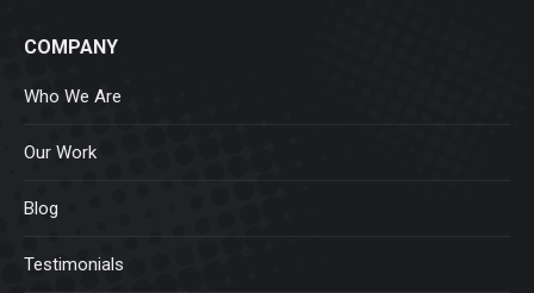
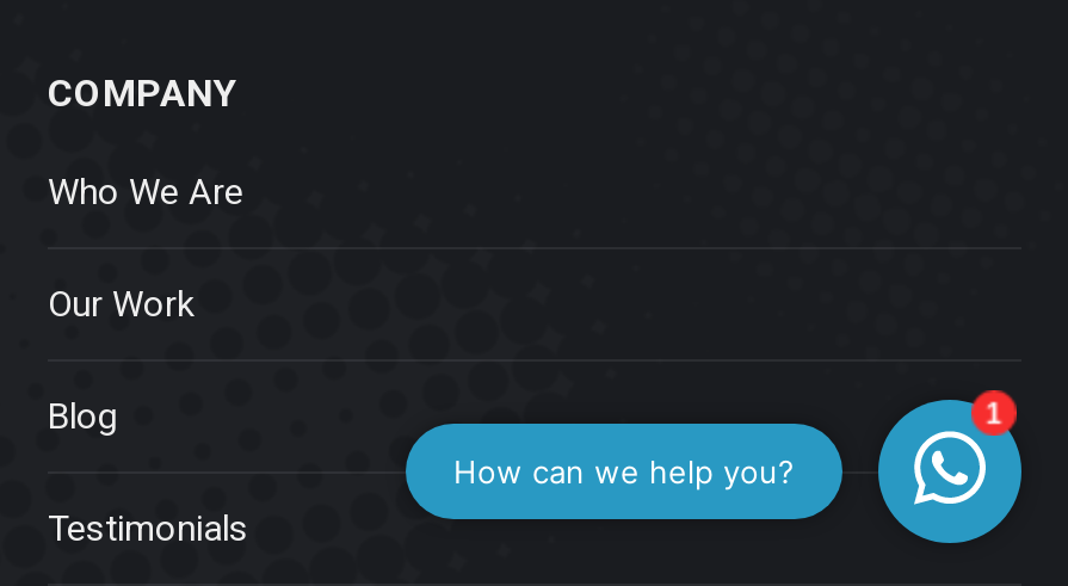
+ [image]

+ [image]
